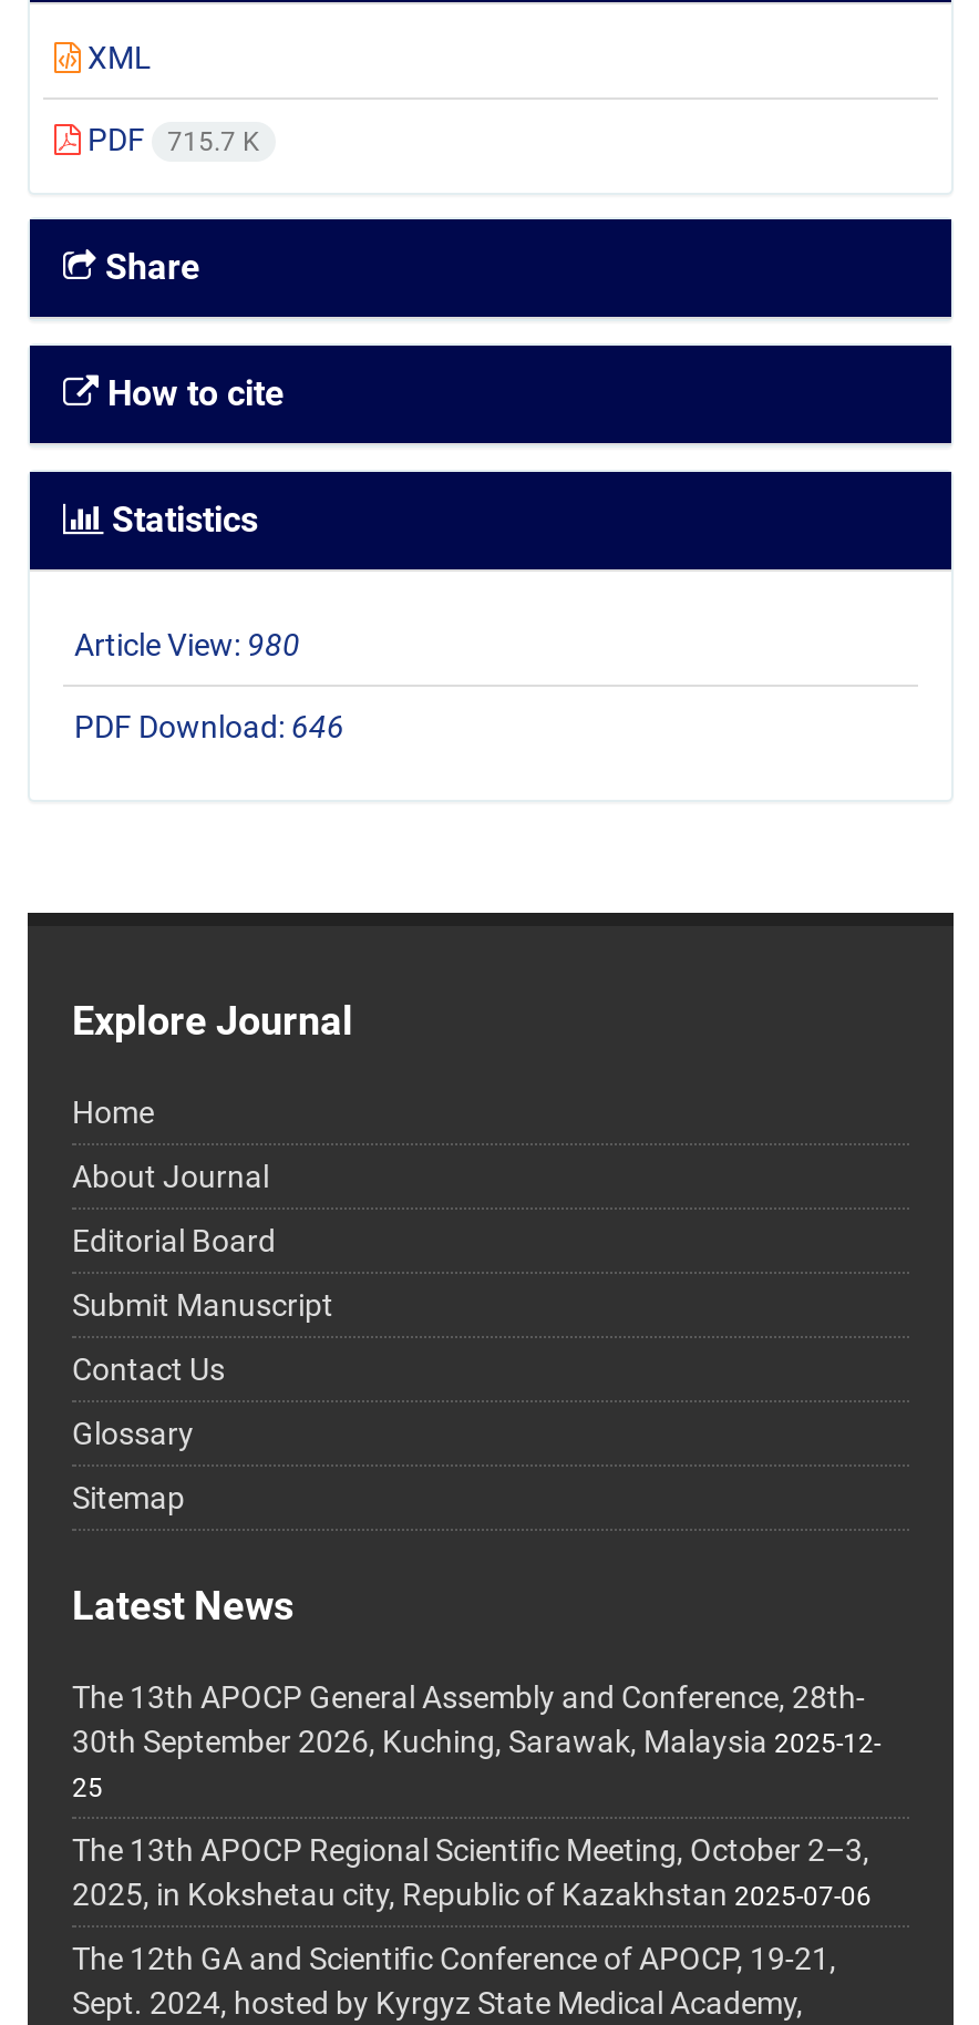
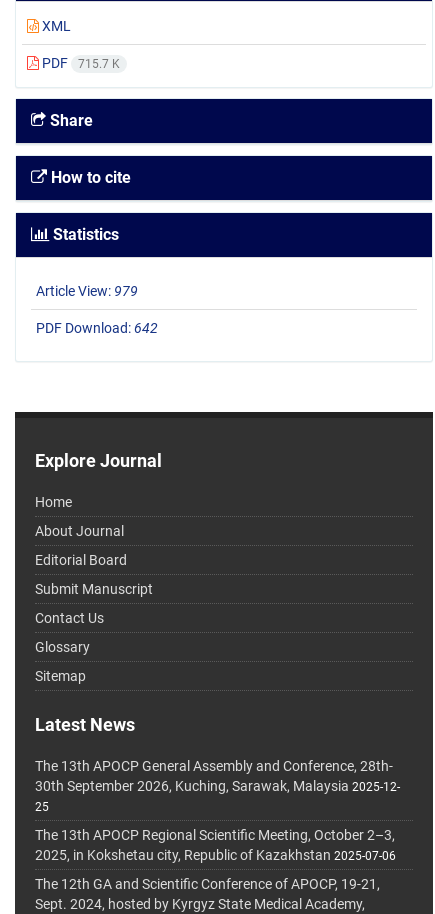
- Article View: 980
+ Article View: 979

- PDF Download: 646
+ PDF Download: 642
